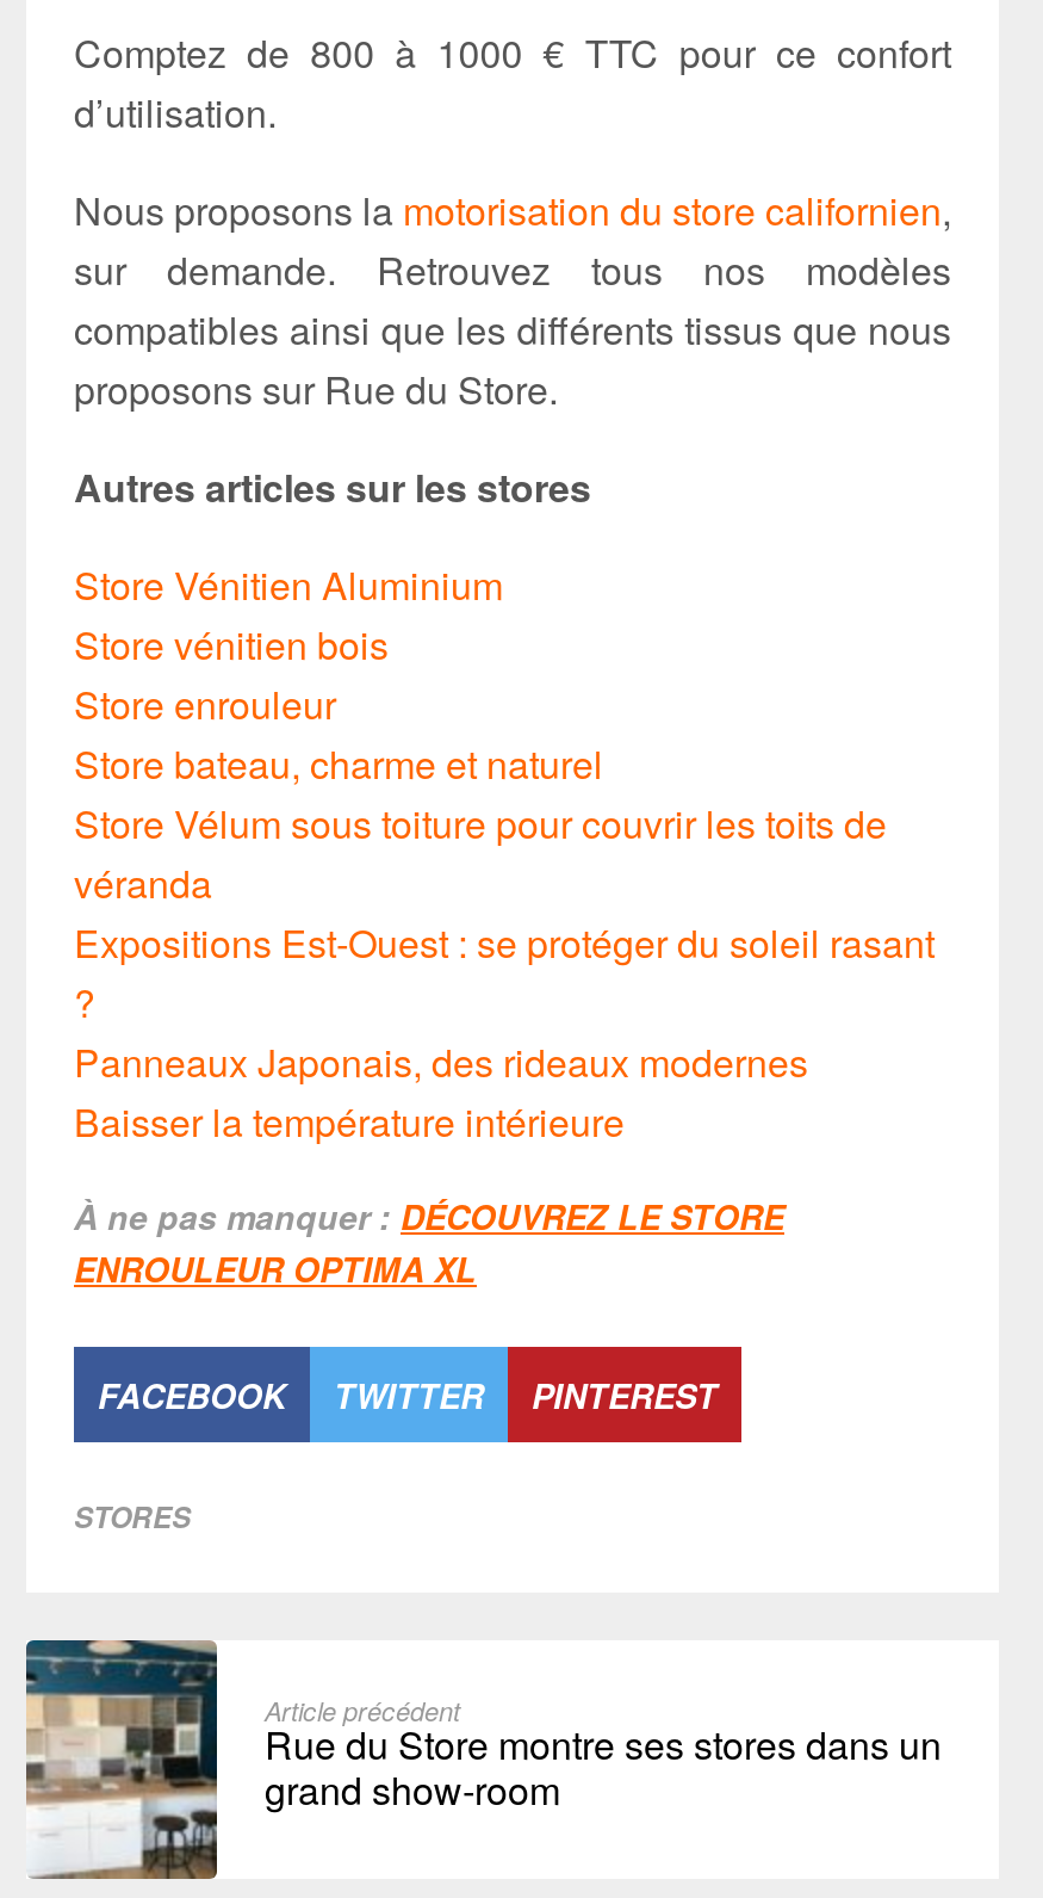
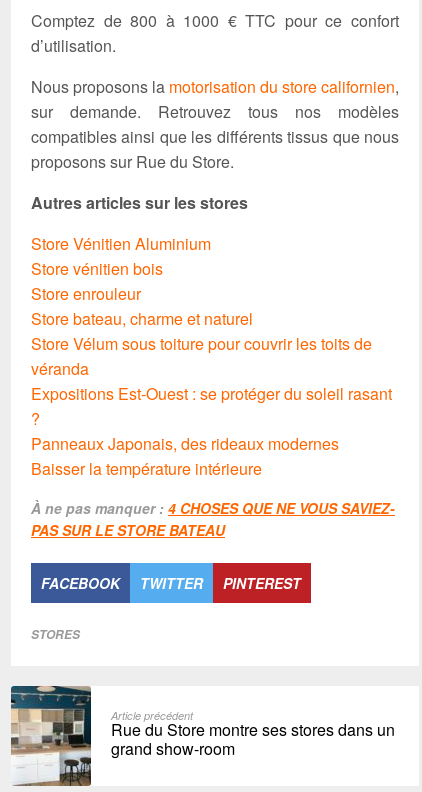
- À ne pas manquer : DÉCOUVREZ LE STORE
- ENROULEUR OPTIMA XL
+ À ne pas manquer : 4 CHOSES QUE NE VOUS SAVIEZ-
+ PAS SUR LE STORE BATEAU
